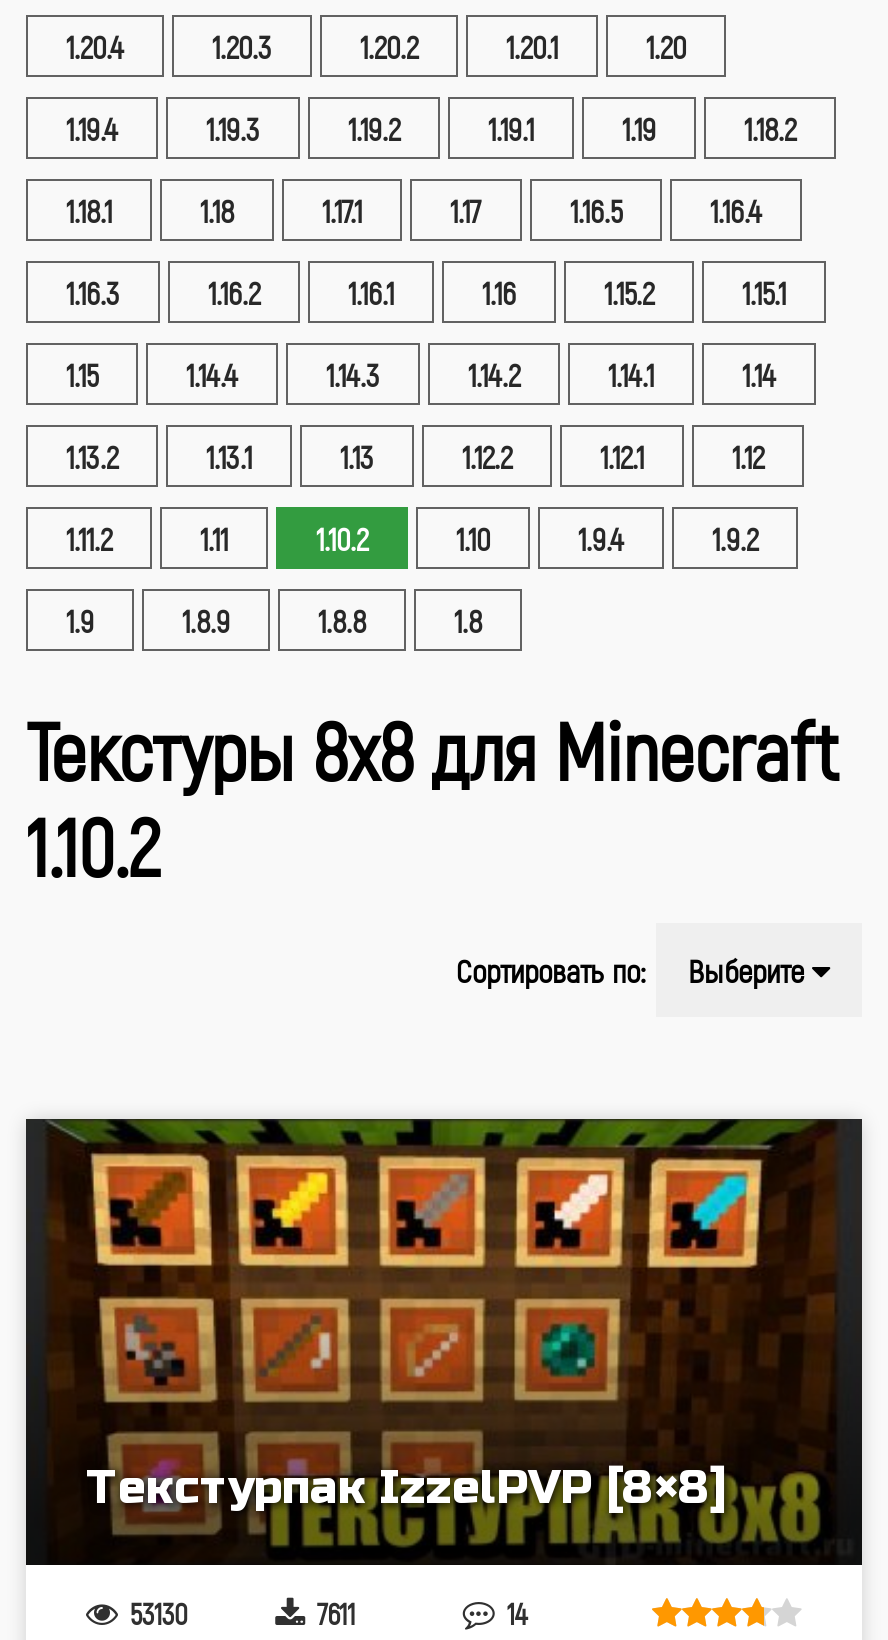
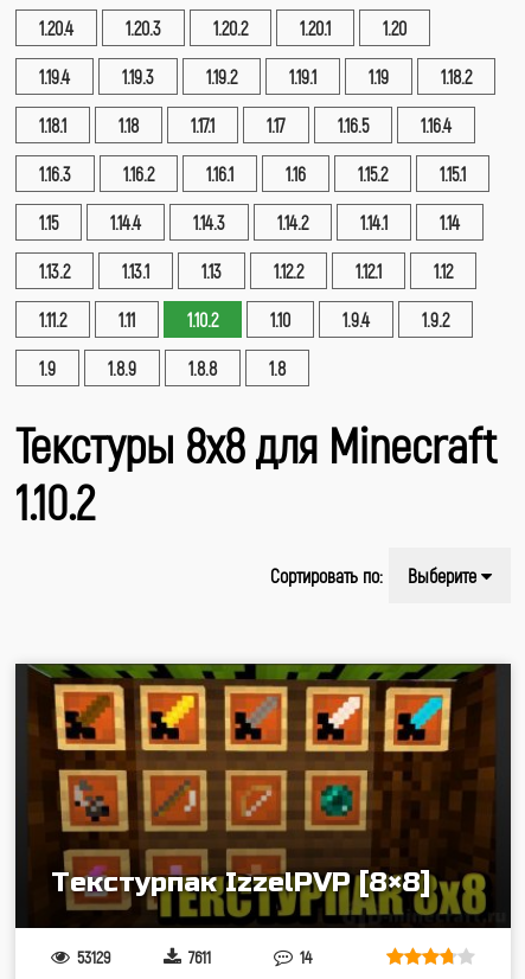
- 53130
+ 53129
